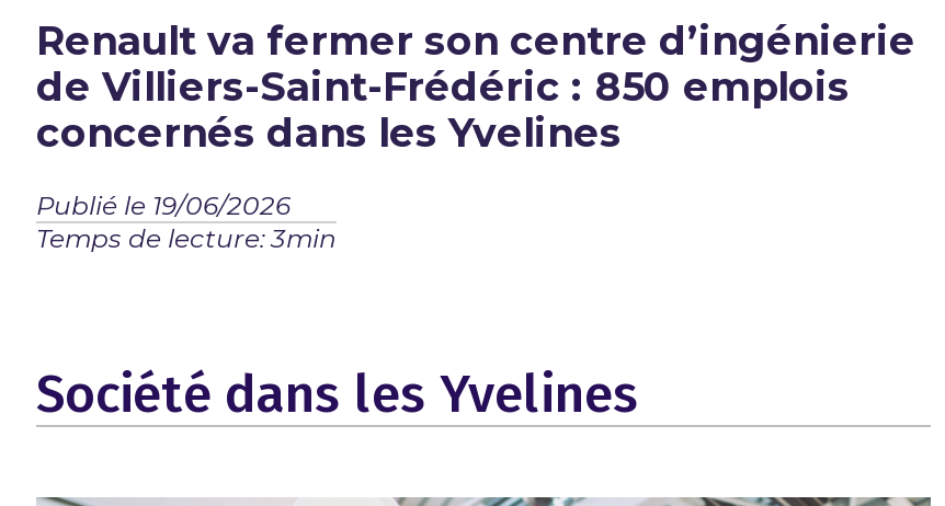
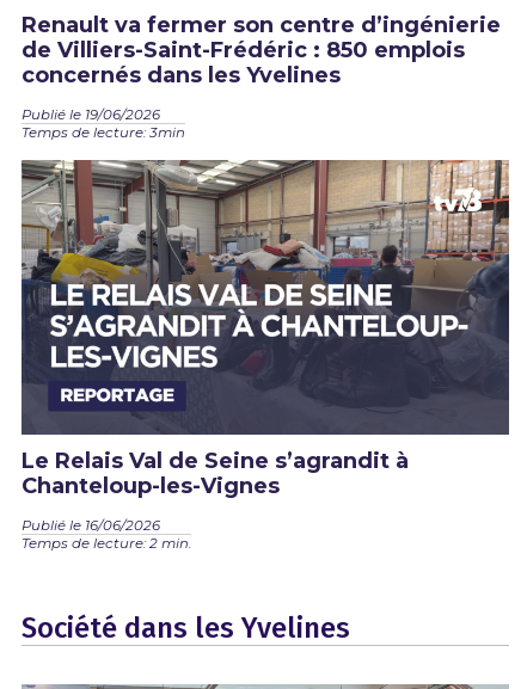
+ [image]
+ Le Relais Val de Seine s’agrandit à
+ Chanteloup-les-Vignes
+ Publié le 16/06/2026
+ Temps de lecture: 2 min.
